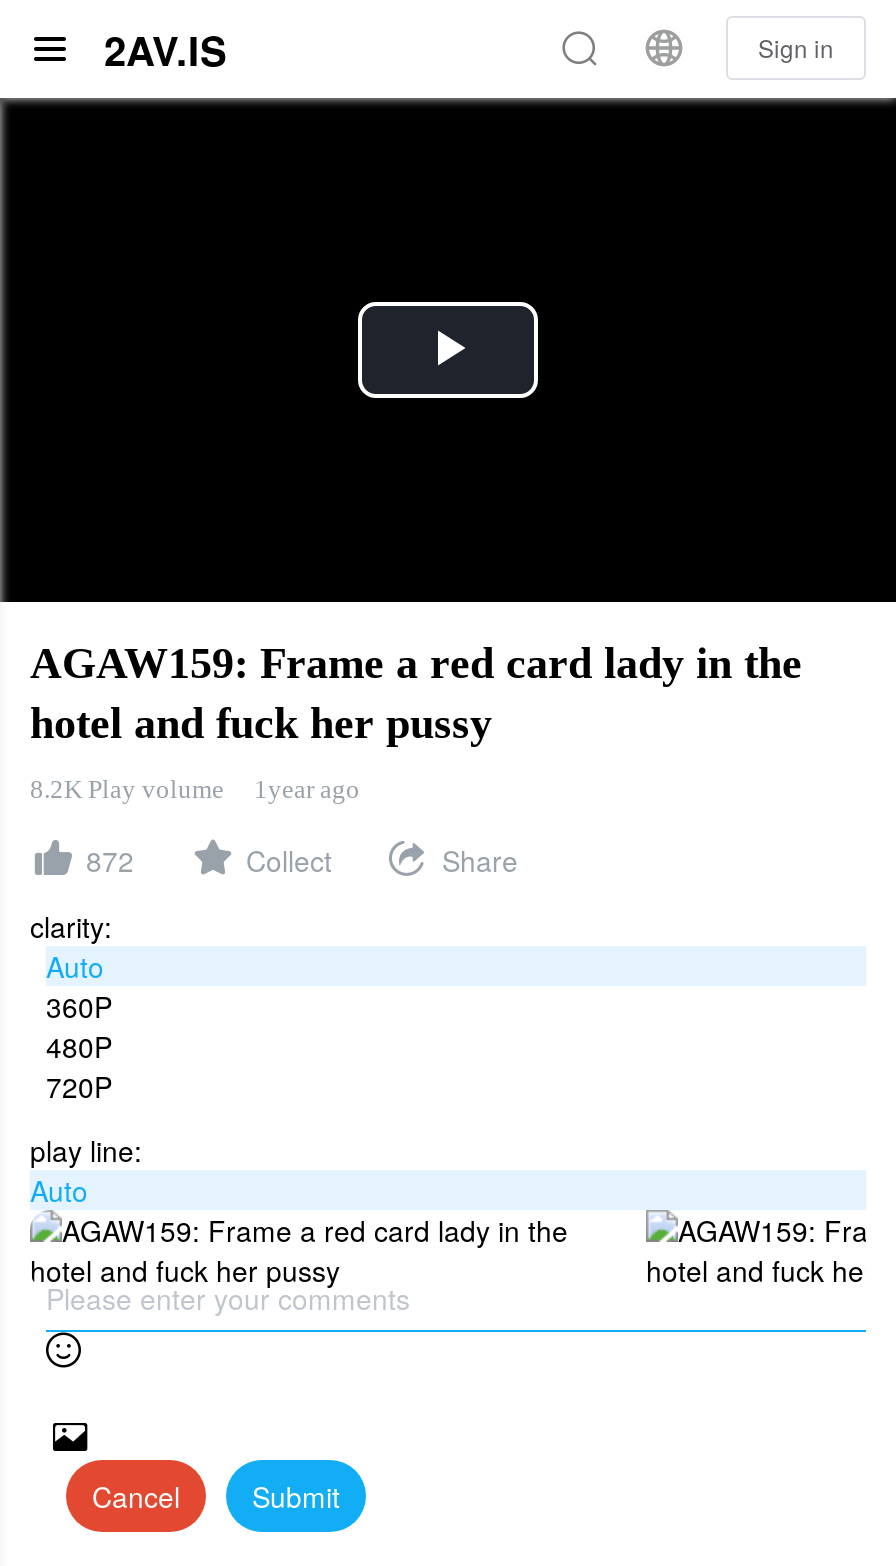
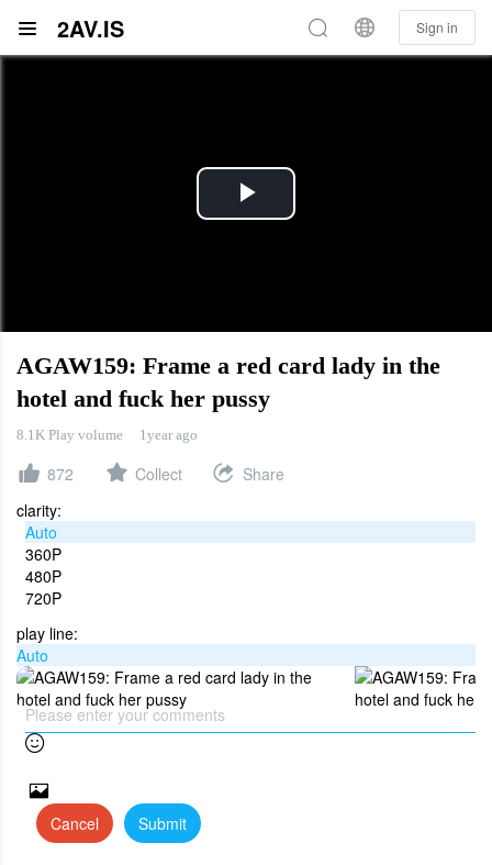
- 8.2K Play volume 1year ago
+ 8.1K Play volume 1year ago
